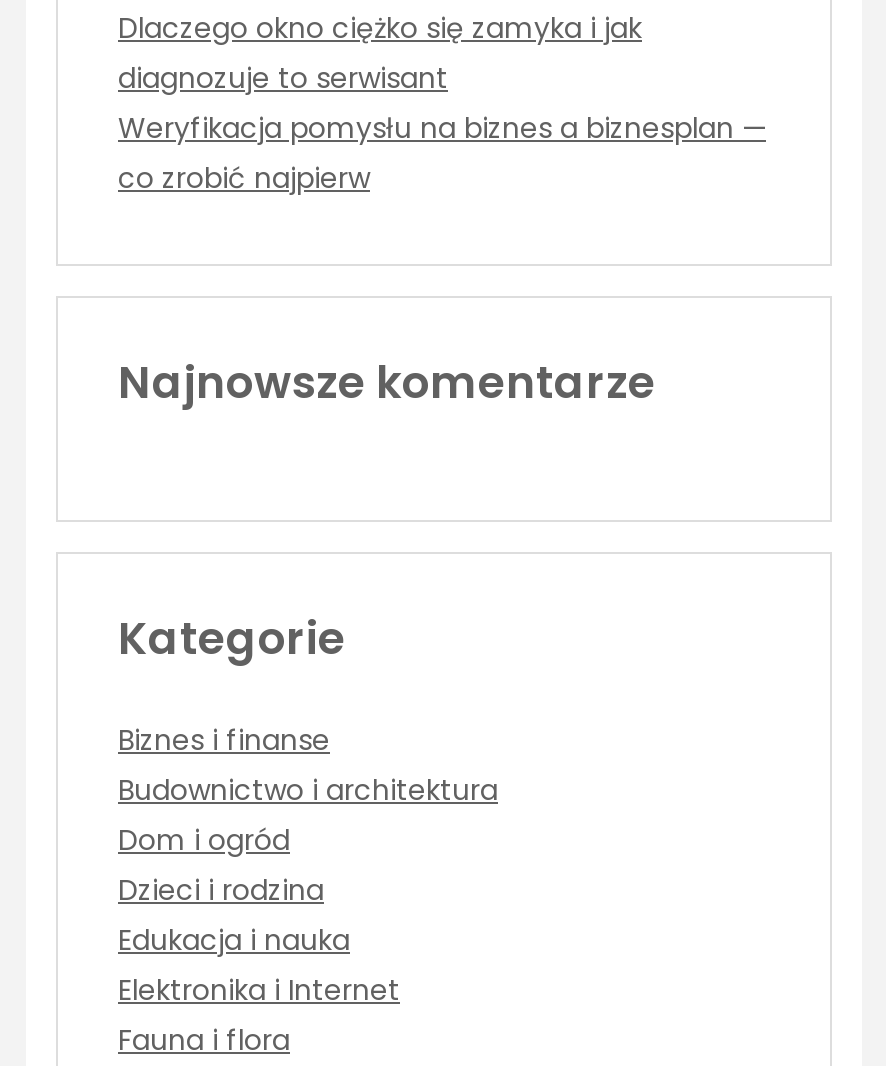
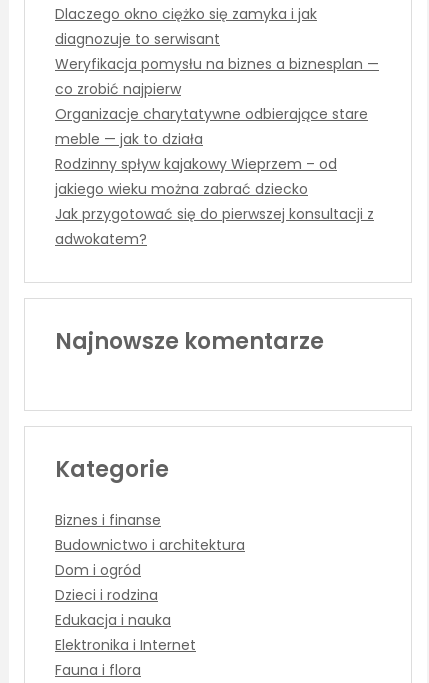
+ Organizacje charytatywne odbierające stare
+ meble — jak to działa
+ Rodzinny spływ kajakowy Wieprzem – od
+ jakiego wieku można zabrać dziecko
+ Jak przygotować się do pierwszej konsultacji z
+ adwokatem?
